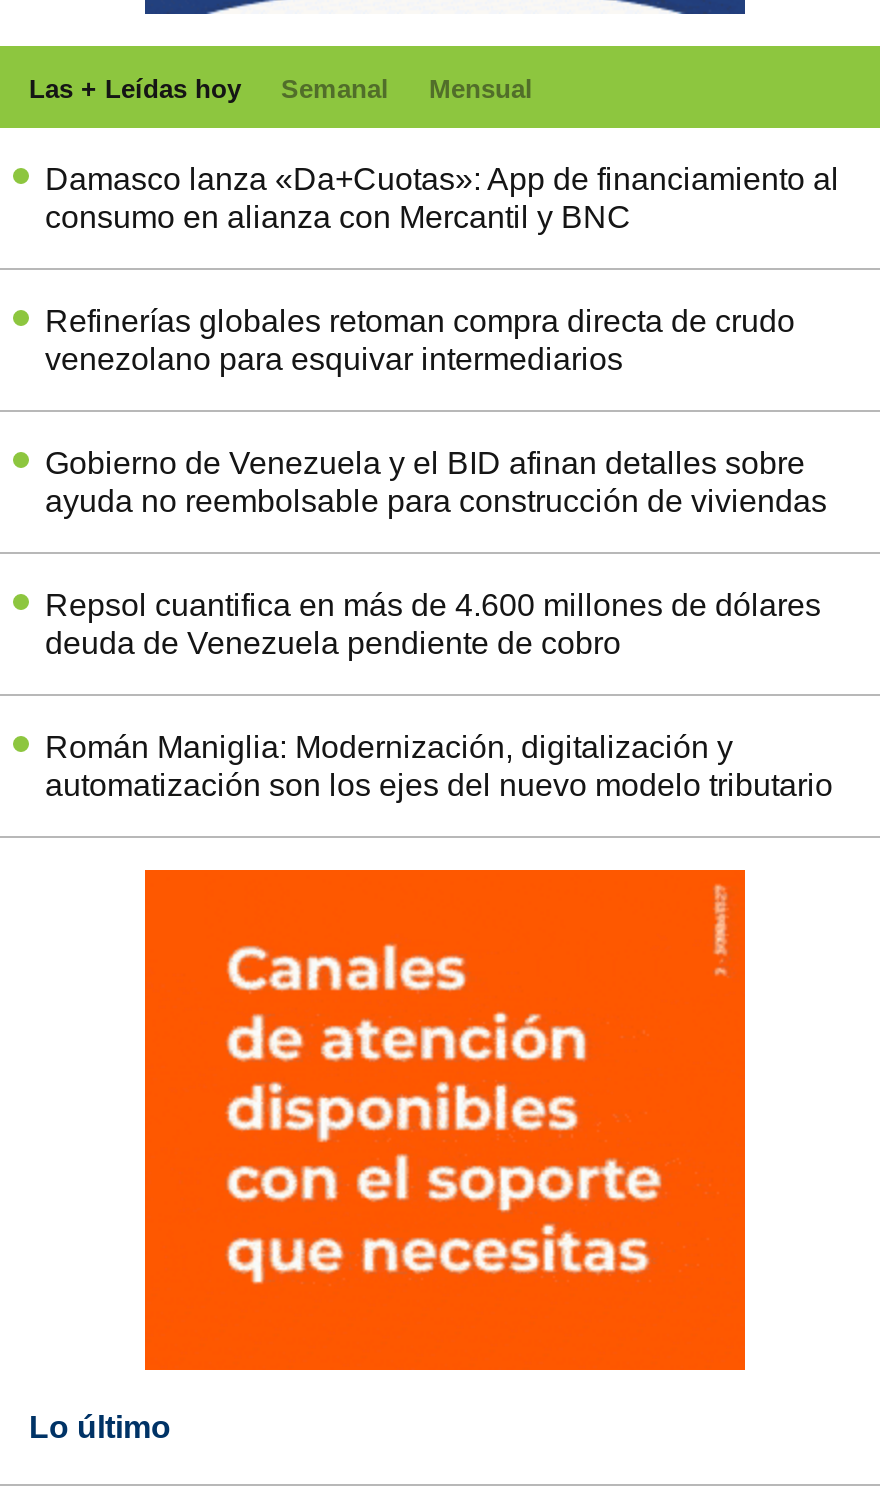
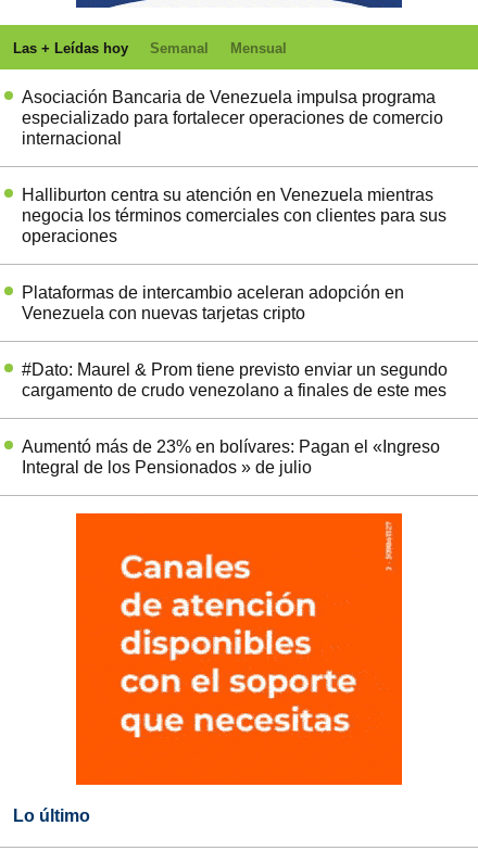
- Damasco lanza «Da+Cuotas»: App de financiamiento al
- consumo en alianza con Mercantil y BNC
+ Asociación Bancaria de Venezuela impulsa programa
+ especializado para fortalecer operaciones de comercio
+ internacional

- Refinerías globales retoman compra directa de crudo
- venezolano para esquivar intermediarios
+ Halliburton centra su atención en Venezuela mientras
+ negocia los términos comerciales con clientes para sus
+ operaciones

- Gobierno de Venezuela y el BID afinan detalles sobre
- ayuda no reembolsable para construcción de viviendas
+ Plataformas de intercambio aceleran adopción en
+ Venezuela con nuevas tarjetas cripto

- Repsol cuantifica en más de 4.600 millones de dólares
- deuda de Venezuela pendiente de cobro
+ #Dato: Maurel & Prom tiene previsto enviar un segundo
+ cargamento de crudo venezolano a finales de este mes

- Román Maniglia: Modernización, digitalización y
- automatización son los ejes del nuevo modelo tributario
+ Aumentó más de 23% en bolívares: Pagan el «Ingreso
+ Integral de los Pensionados » de julio
